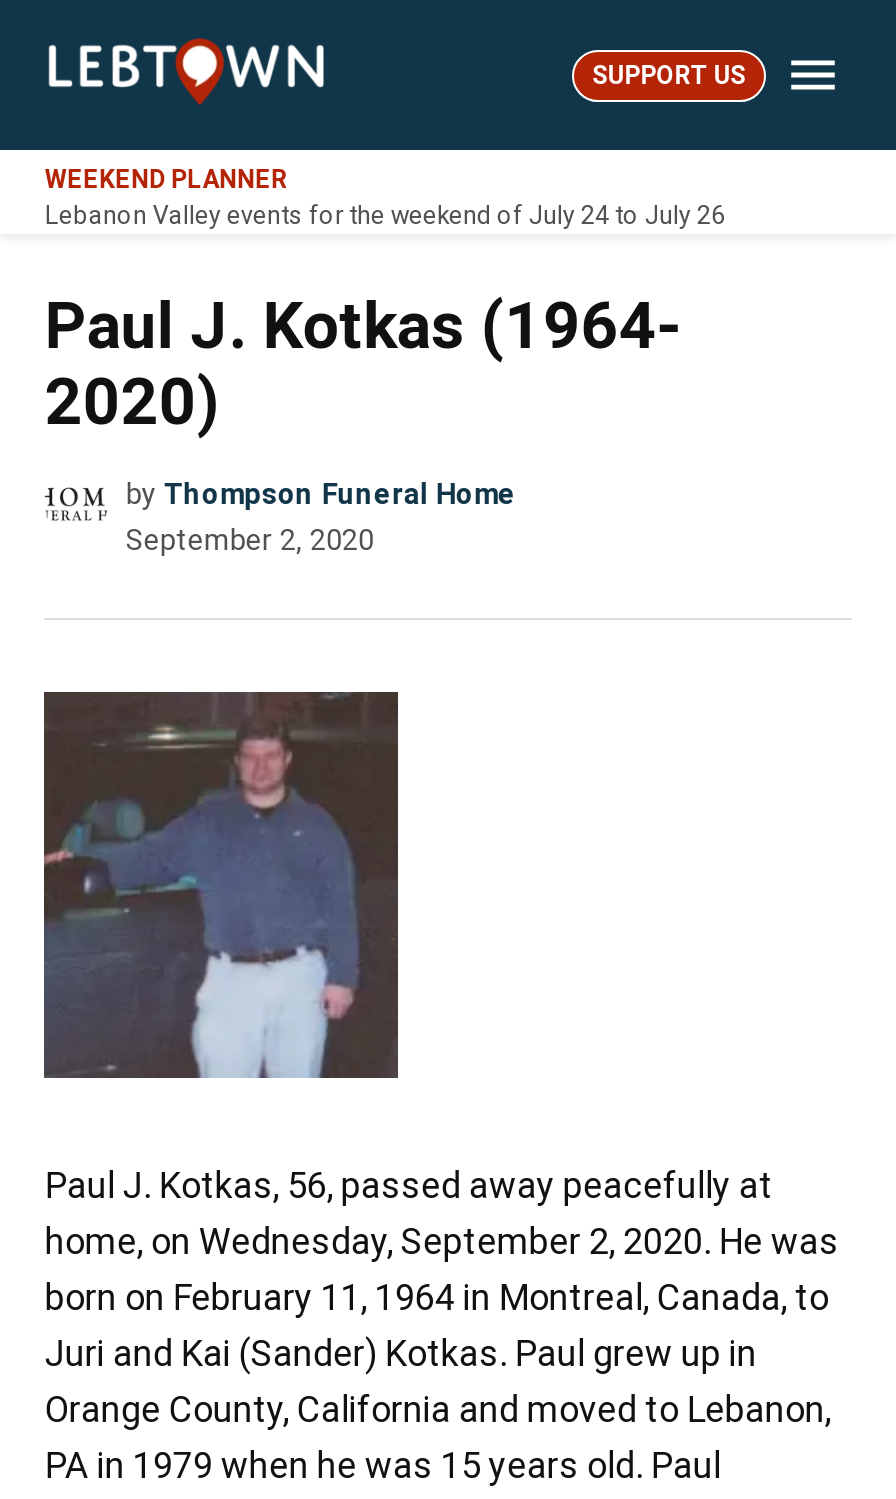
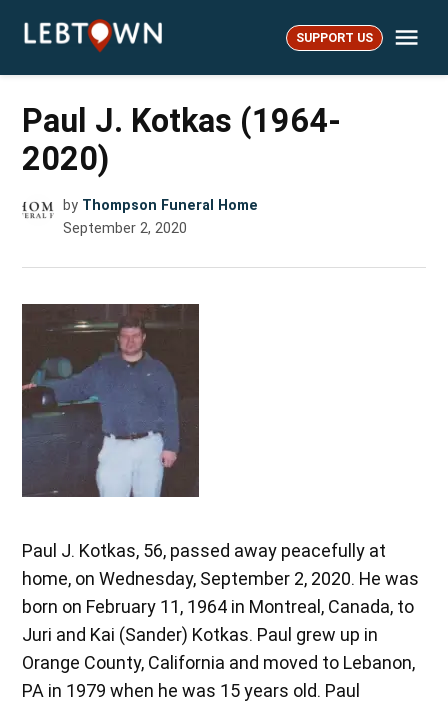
- WEEKEND PLANNER
- Lebanon Valley events for the weekend of July 24 to July 26
